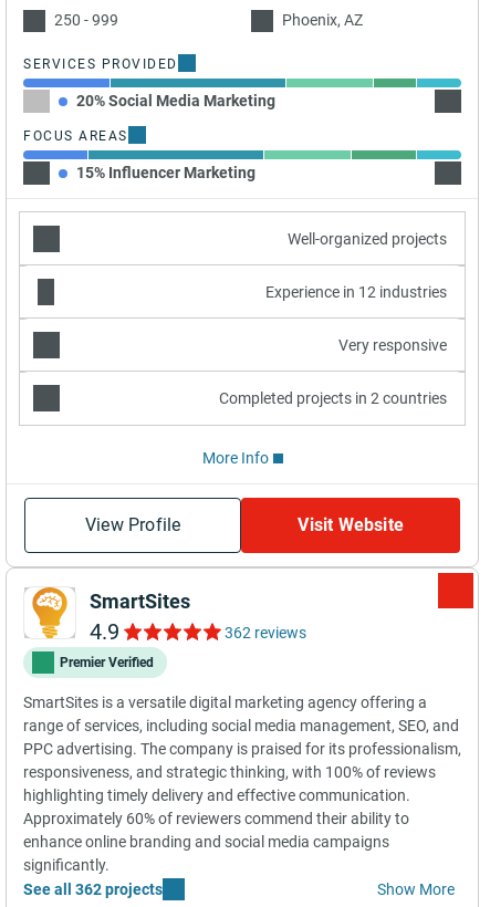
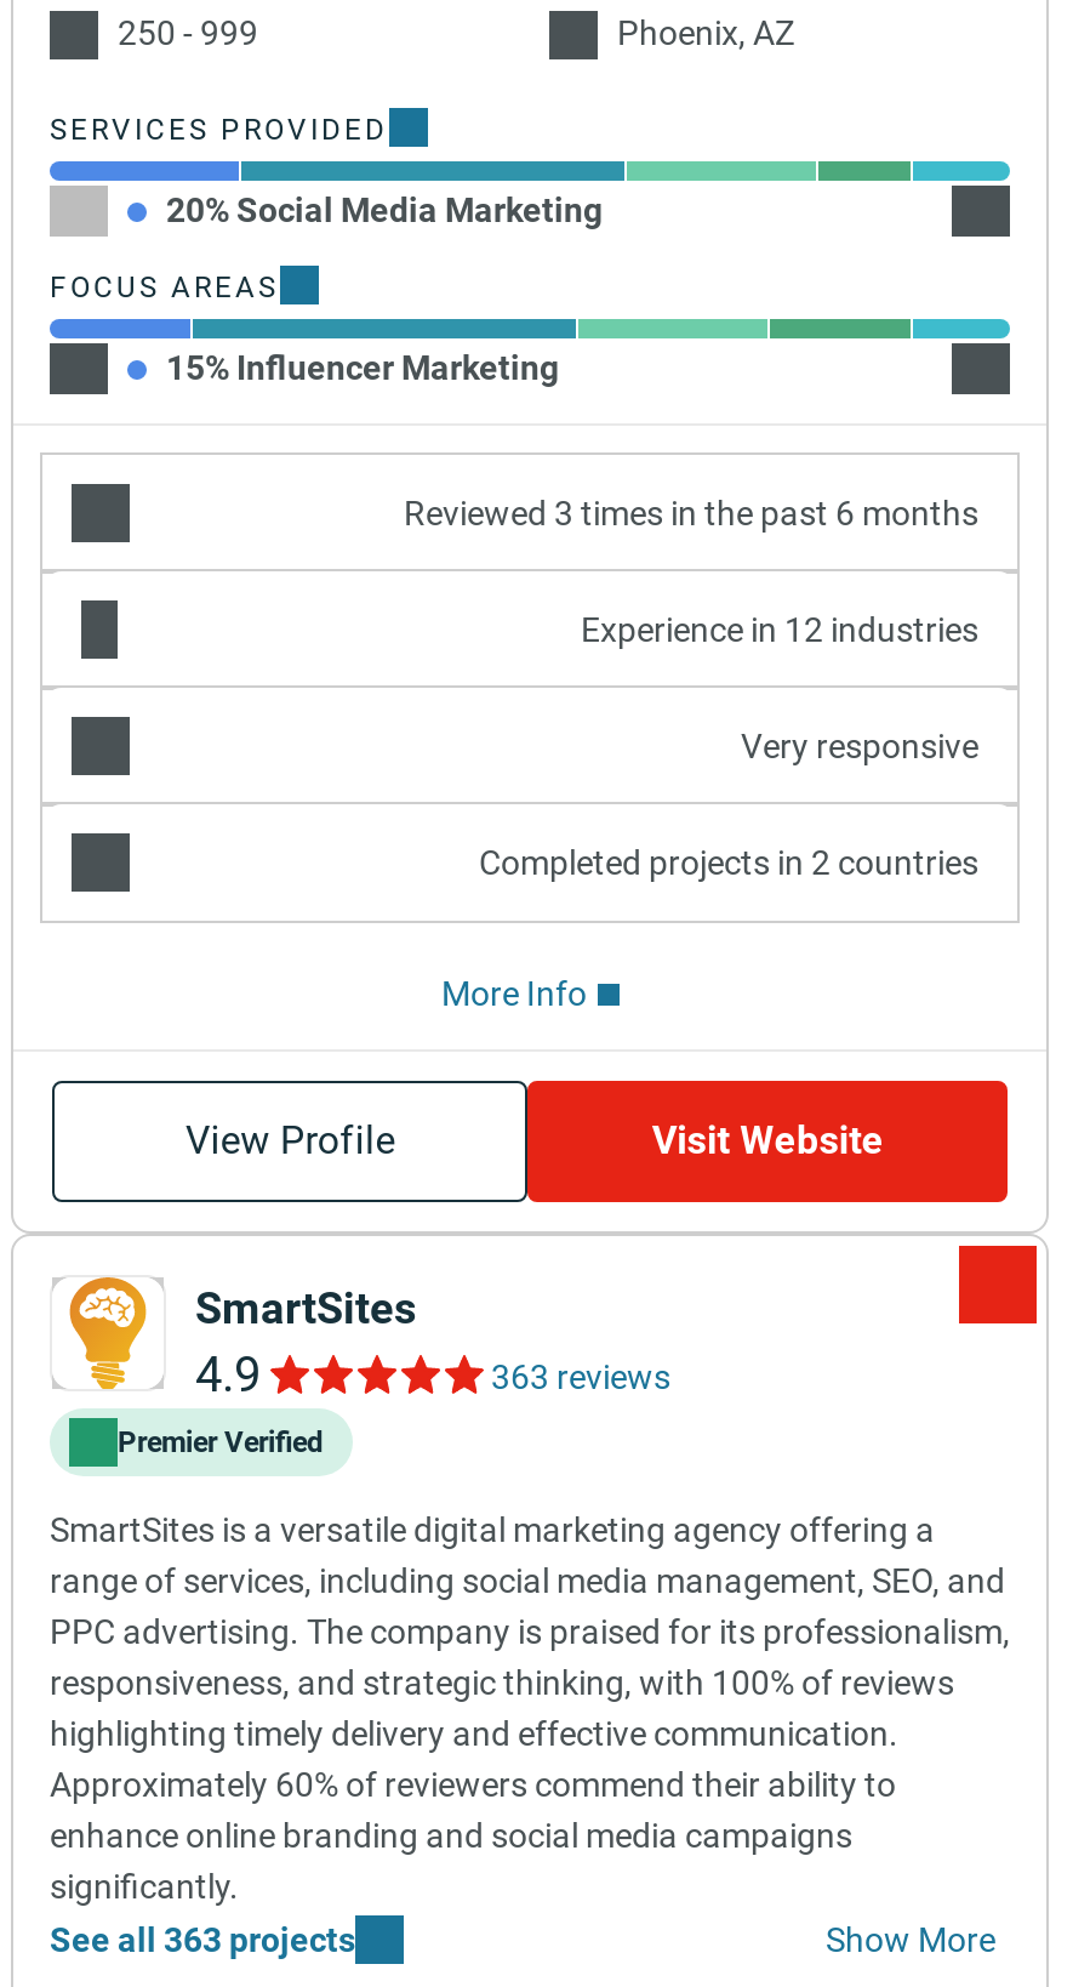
- Well-organized projects
+ Reviewed 3 times in the past 6 months

- 362 reviews
+ 363 reviews

- See all 362 projects
+ See all 363 projects
